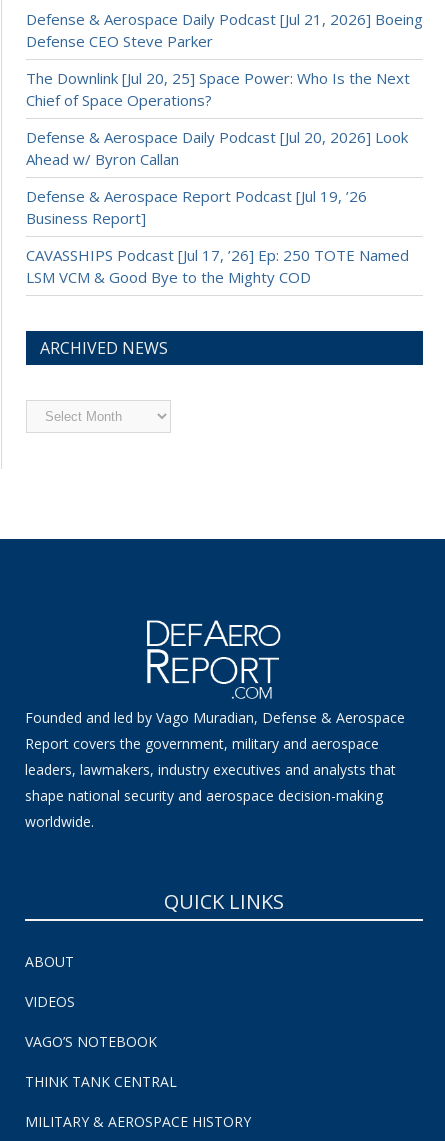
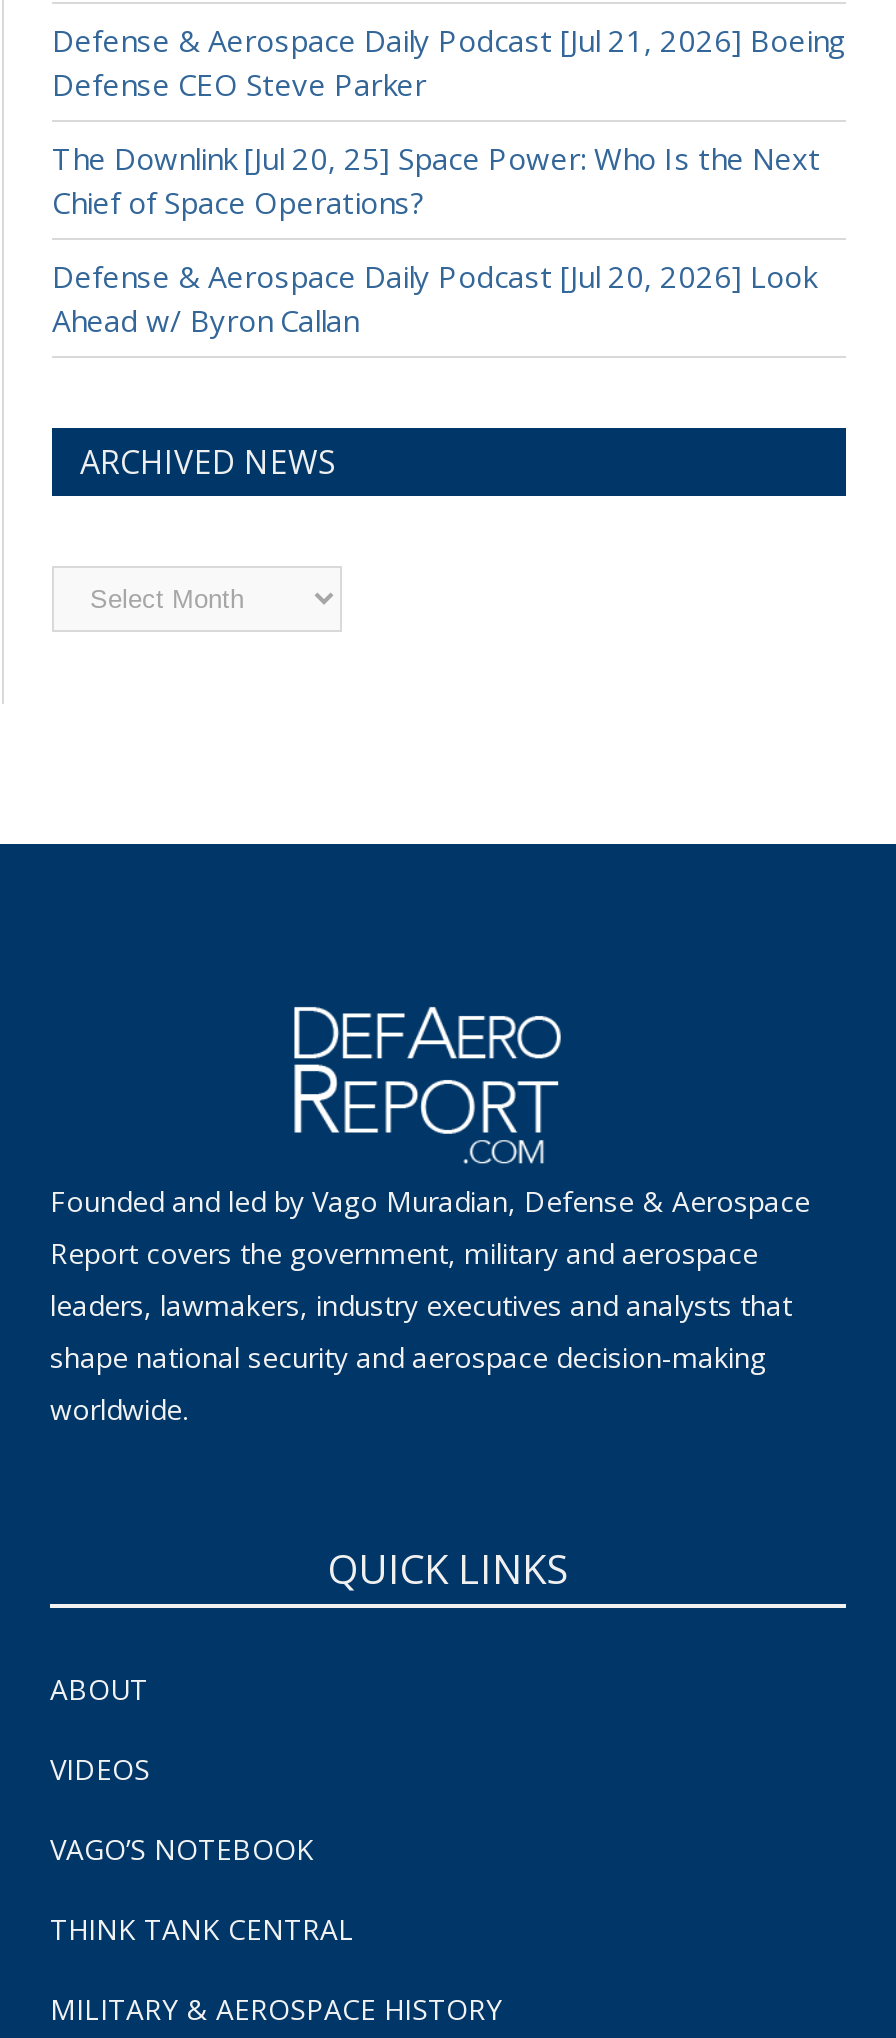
- Defense & Aerospace Report Podcast [Jul 19, ’26
- Business Report]
- CAVASSHIPS Podcast [Jul 17, ’26] Ep: 250 TOTE Named
- LSM VCM & Good Bye to the Mighty COD
